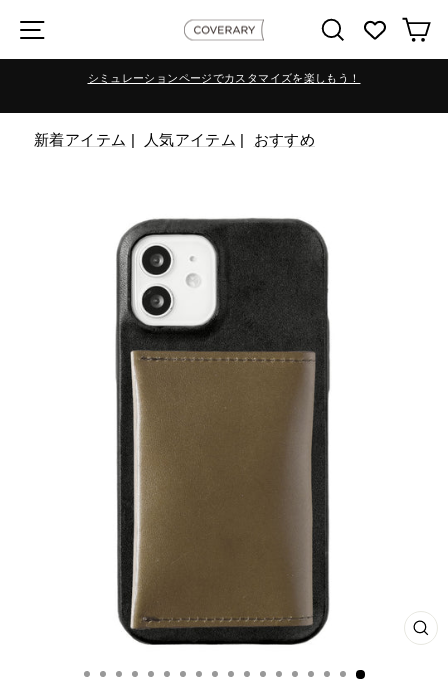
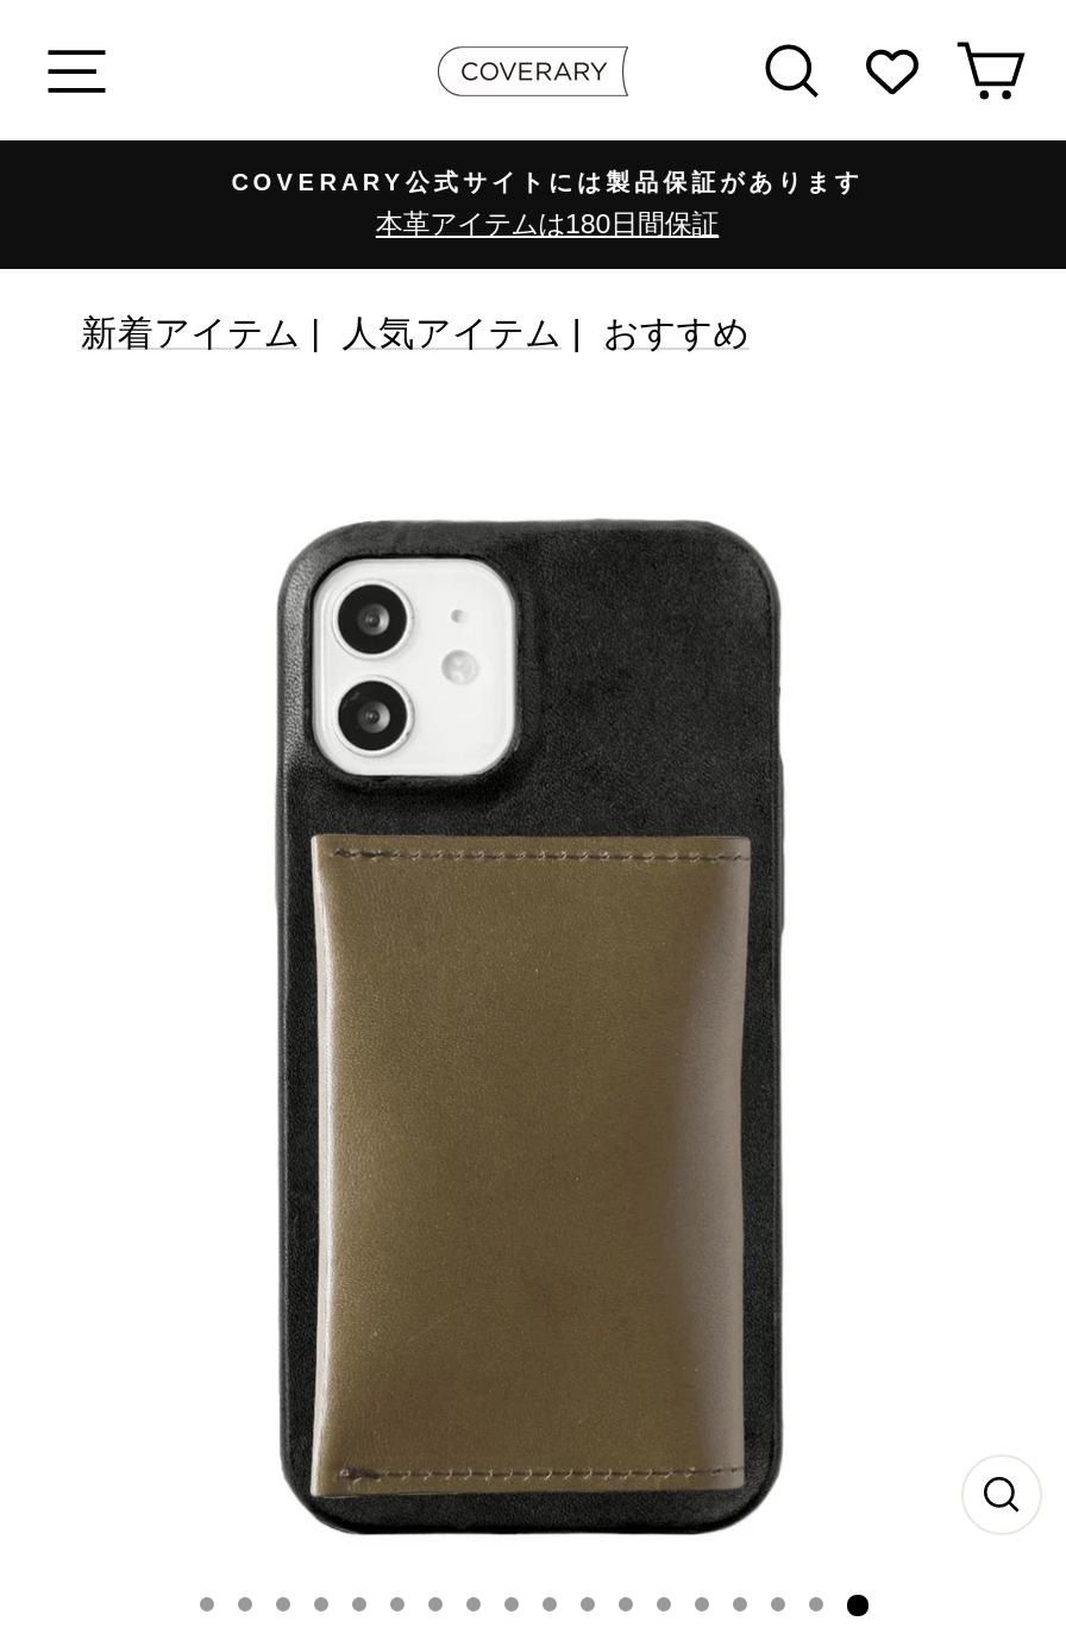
- シミュレーションページでカスタマイズを楽しもう！
+ COVERARY公式サイトには製品保証があります
+ 本革アイテムは180日間保証
